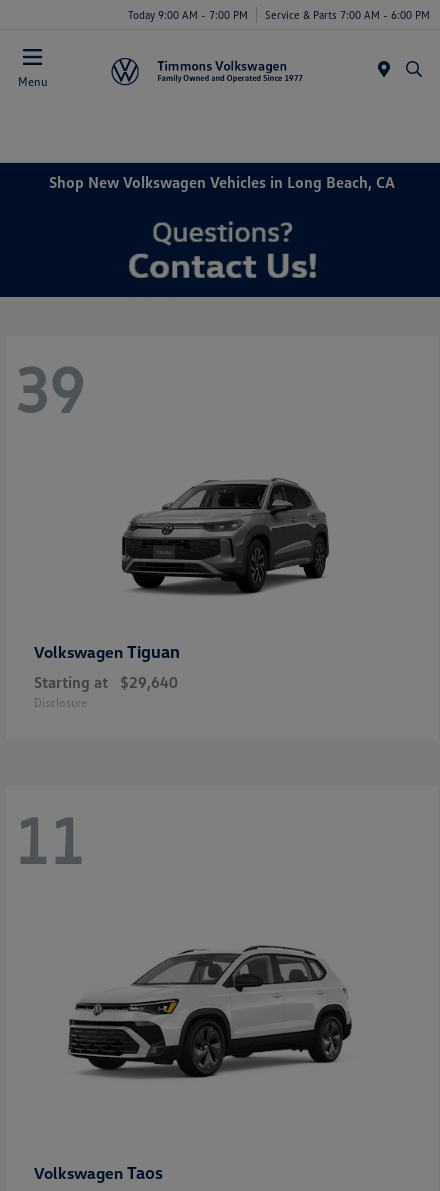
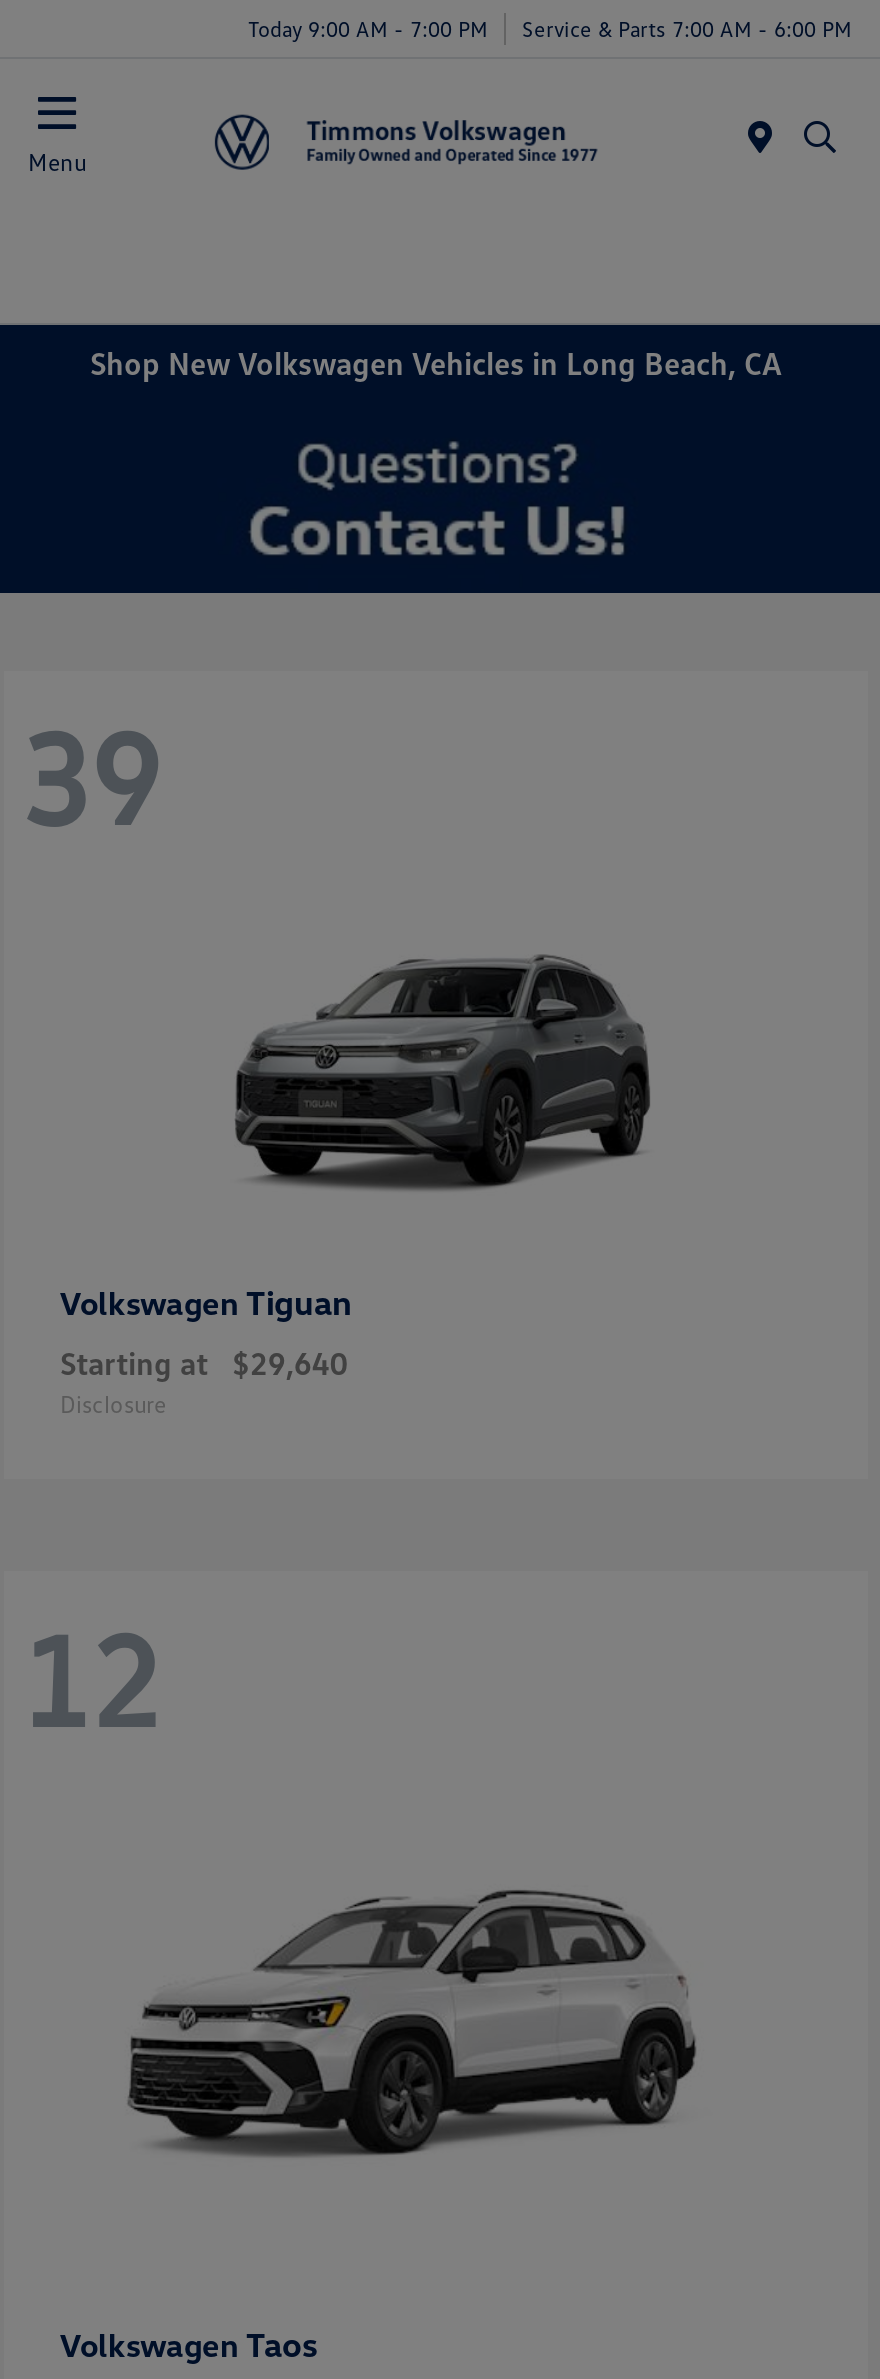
- 11
+ 12
